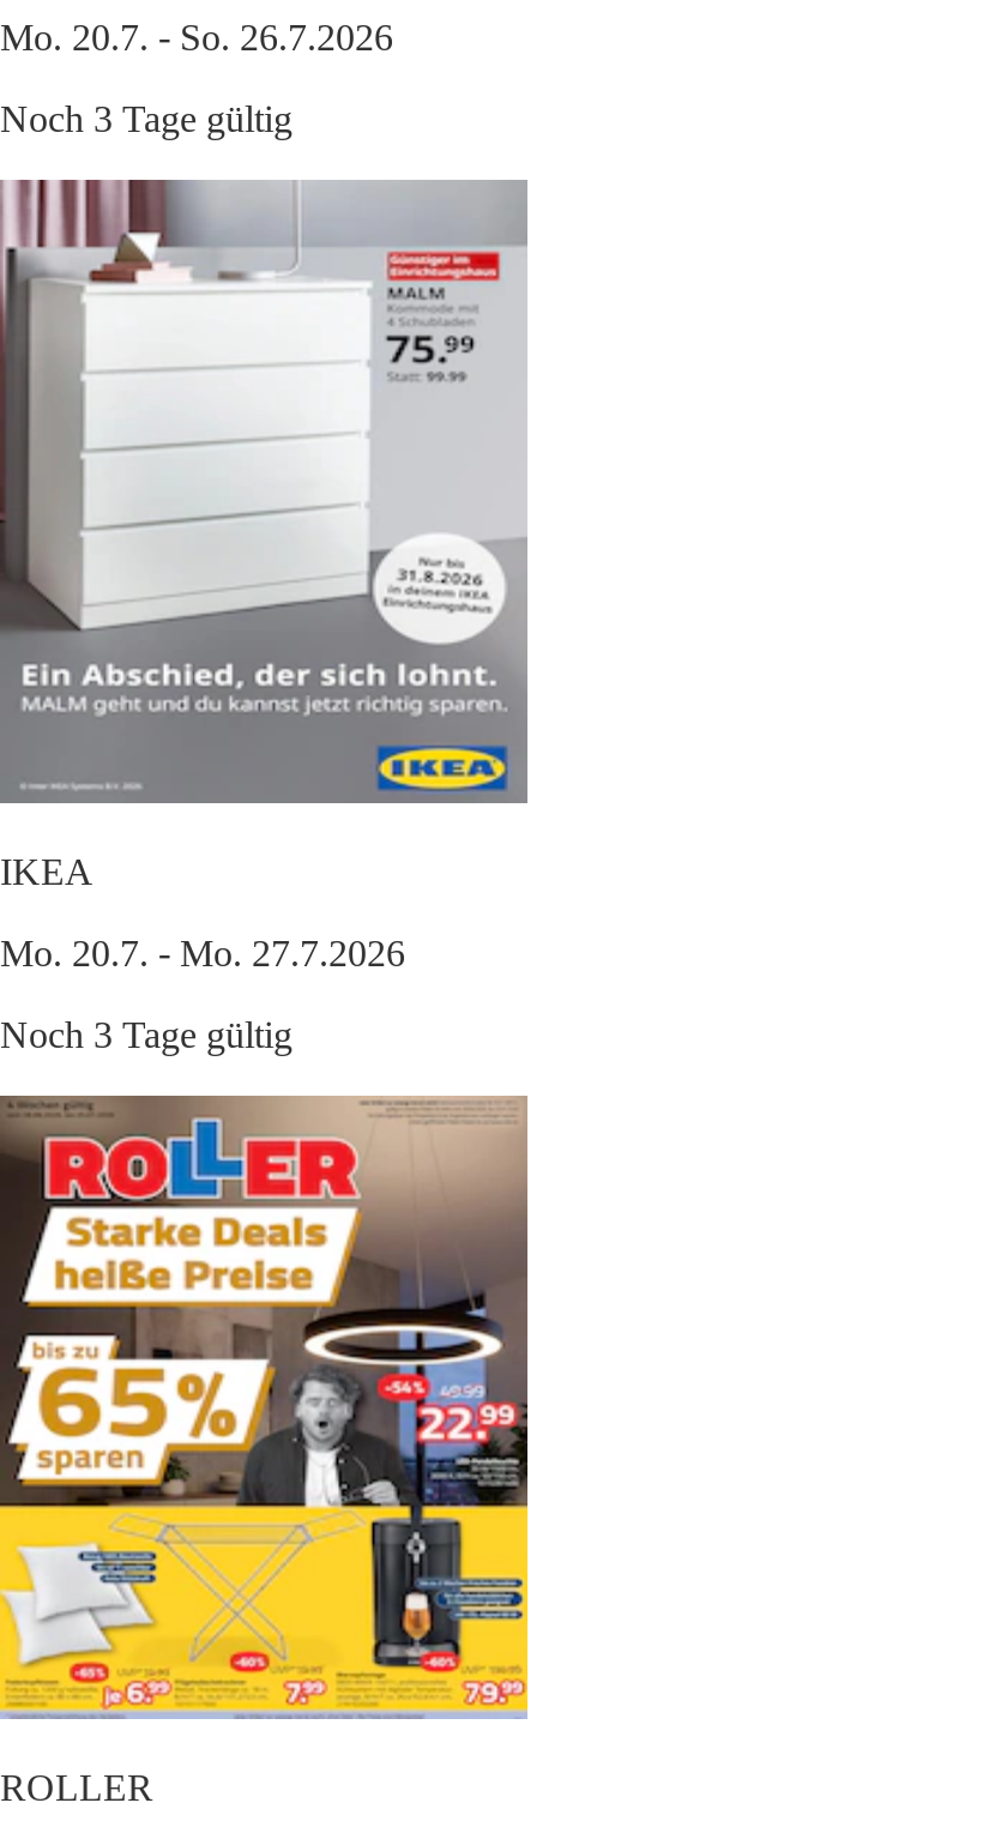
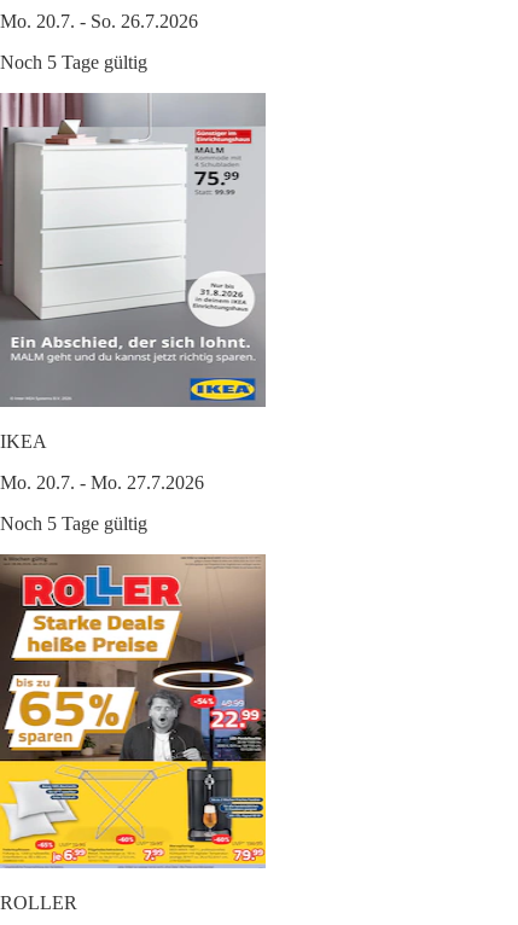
- Noch 3 Tage gültig
+ Noch 5 Tage gültig

- Noch 3 Tage gültig
+ Noch 5 Tage gültig
